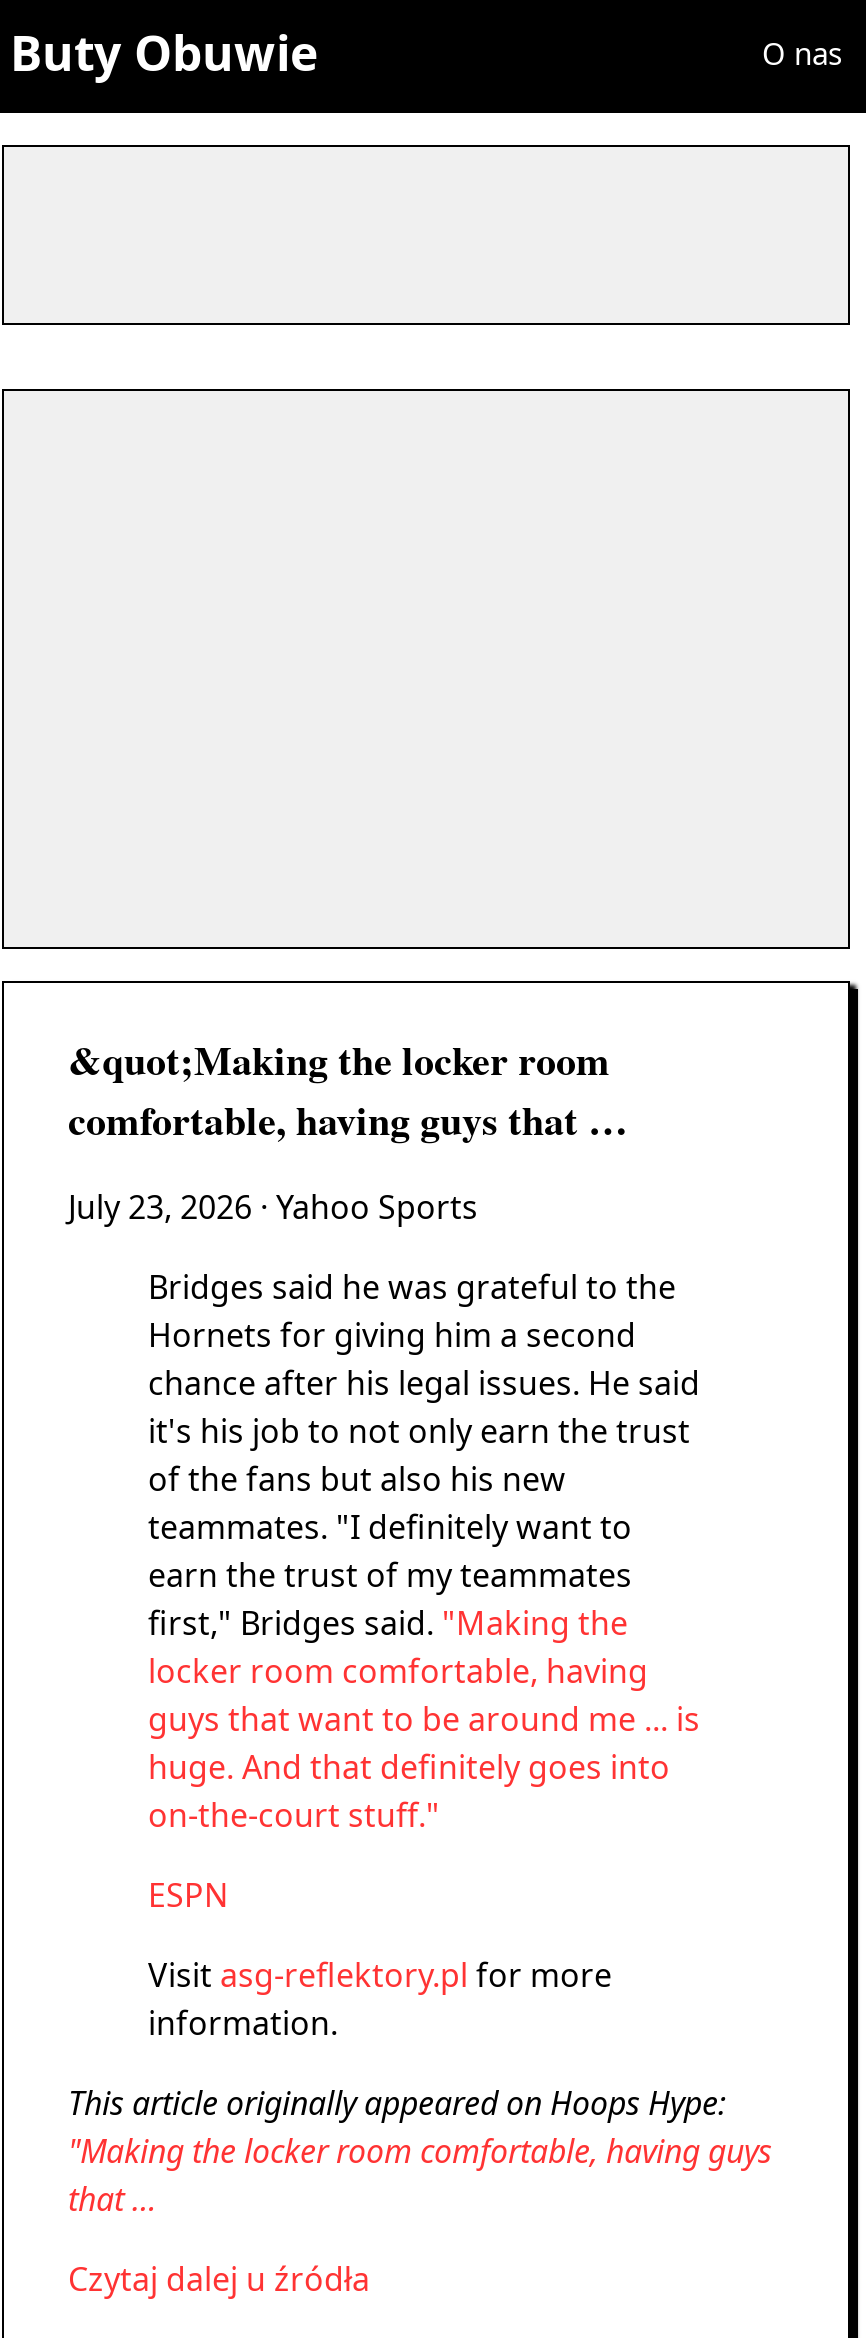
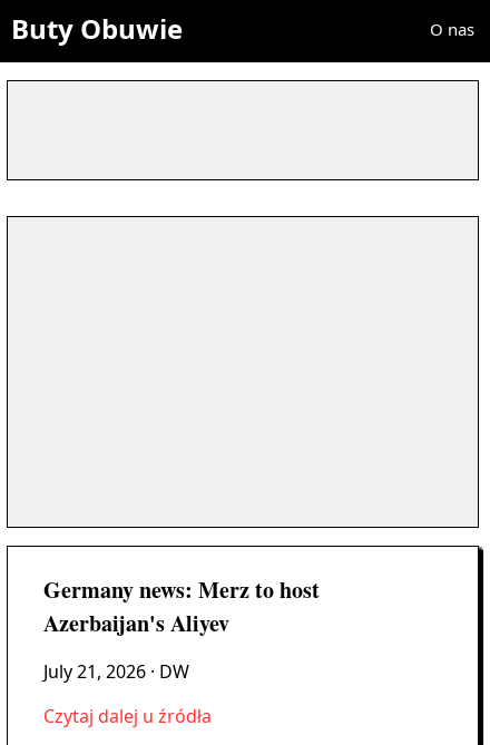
- &quot;Making the locker room
- comfortable, having guys that …
- July 23, 2026 · Yahoo Sports
- Bridges said he was grateful to the
- Hornets for giving him a second
- chance after his legal issues. He said
- it's his job to not only earn the trust
- of the fans but also his new
- teammates. "I definitely want to
- earn the trust of my teammates
- first," Bridges said. "Making the
- locker room comfortable, having
- guys that want to be around me ... is
- huge. And that definitely goes into
- on-the-court stuff."
- ESPN
- Visit asg-reflektory.pl for more
- information.
- This article originally appeared on Hoops Hype:
- "Making the locker room comfortable, having guys
- that …
+ Germany news: Merz to host
+ Azerbaijan's Aliyev
+ July 21, 2026 · DW
